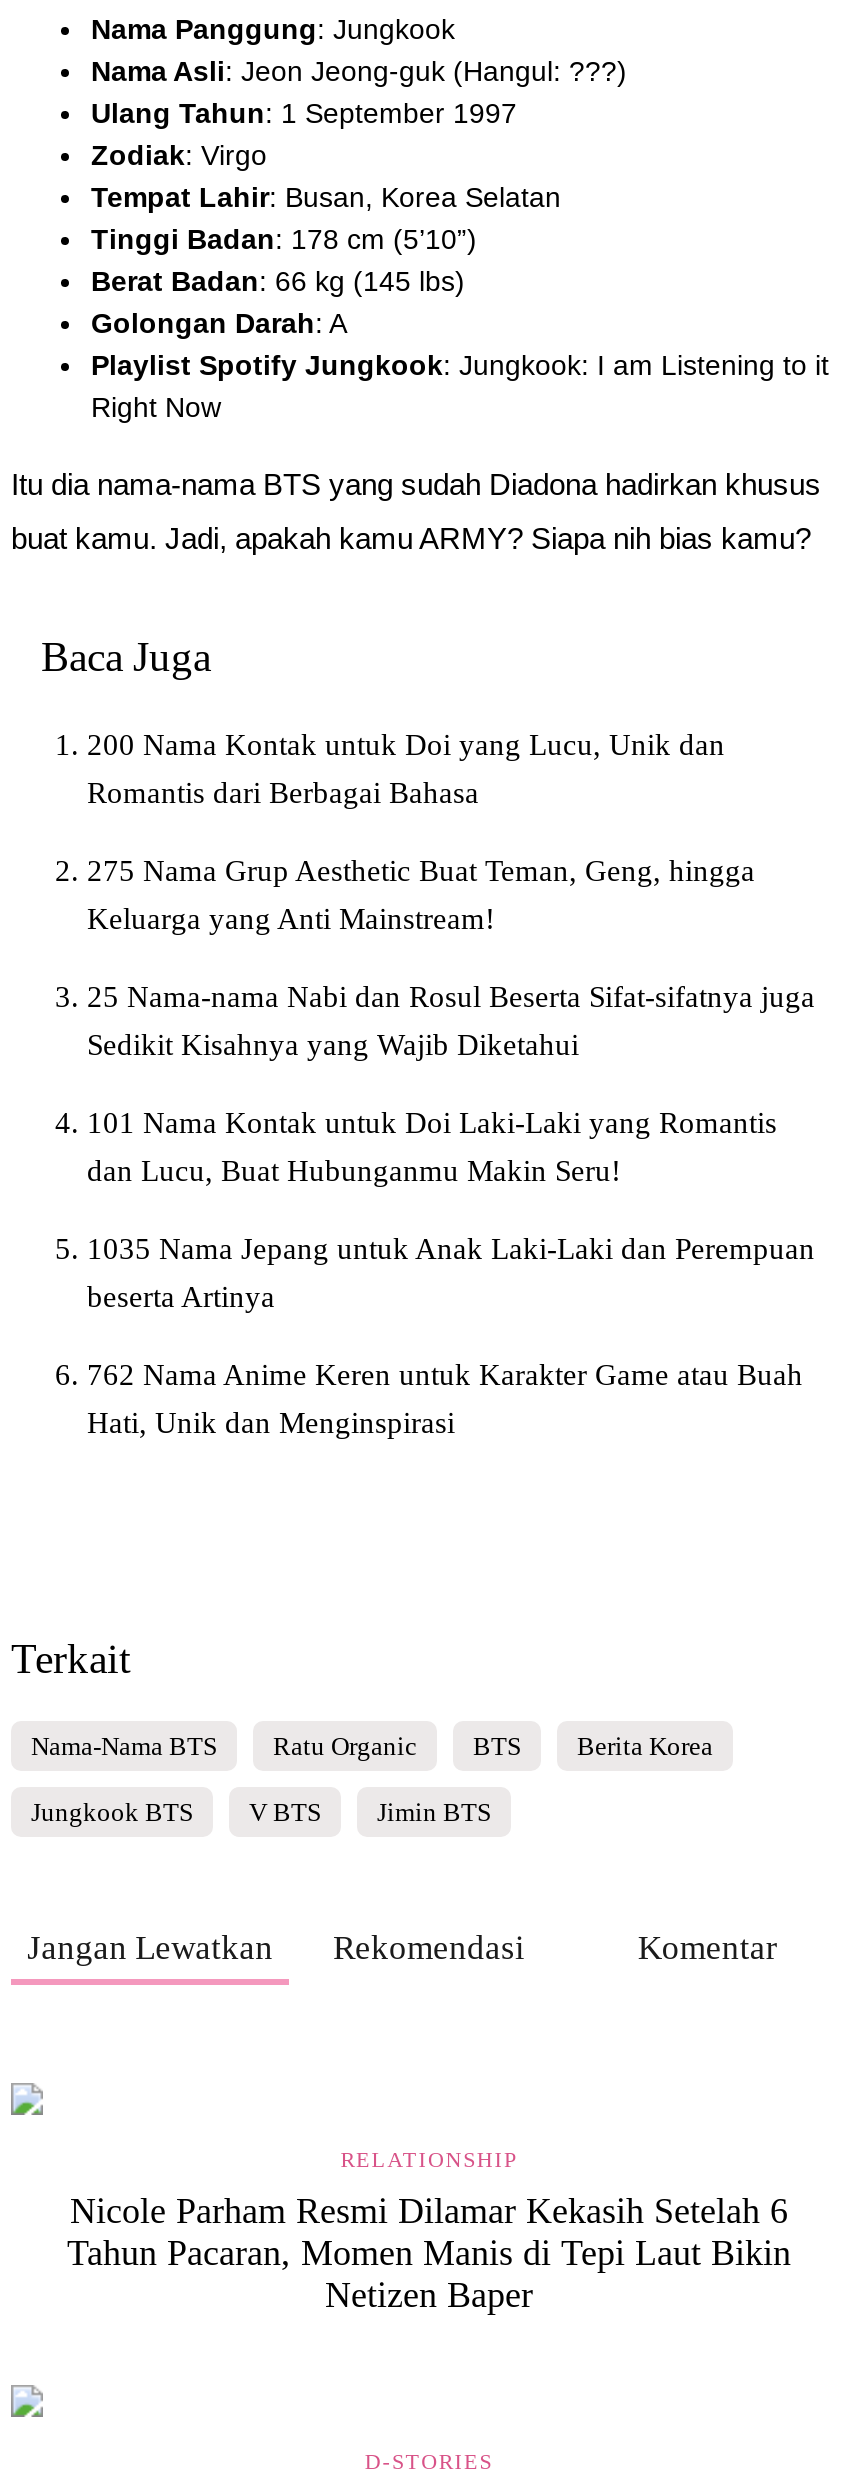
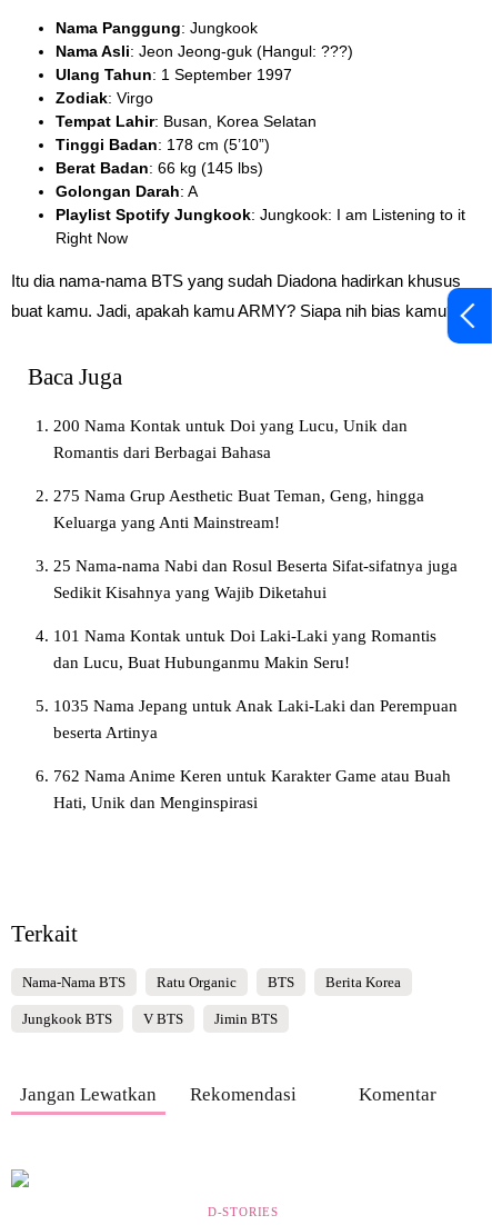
+ [image]

- RELATIONSHIP
- Nicole Parham Resmi Dilamar Kekasih Setelah 6
- Tahun Pacaran, Momen Manis di Tepi Laut Bikin
- Netizen Baper
